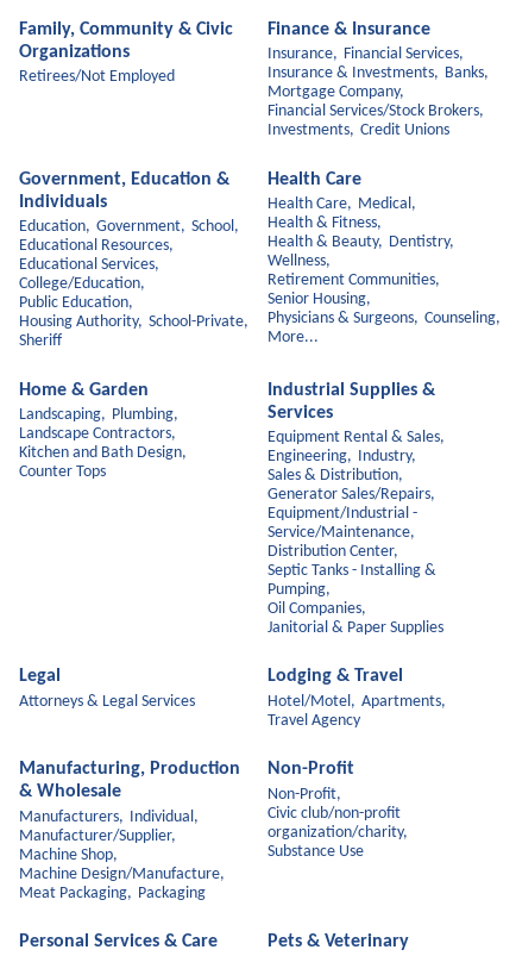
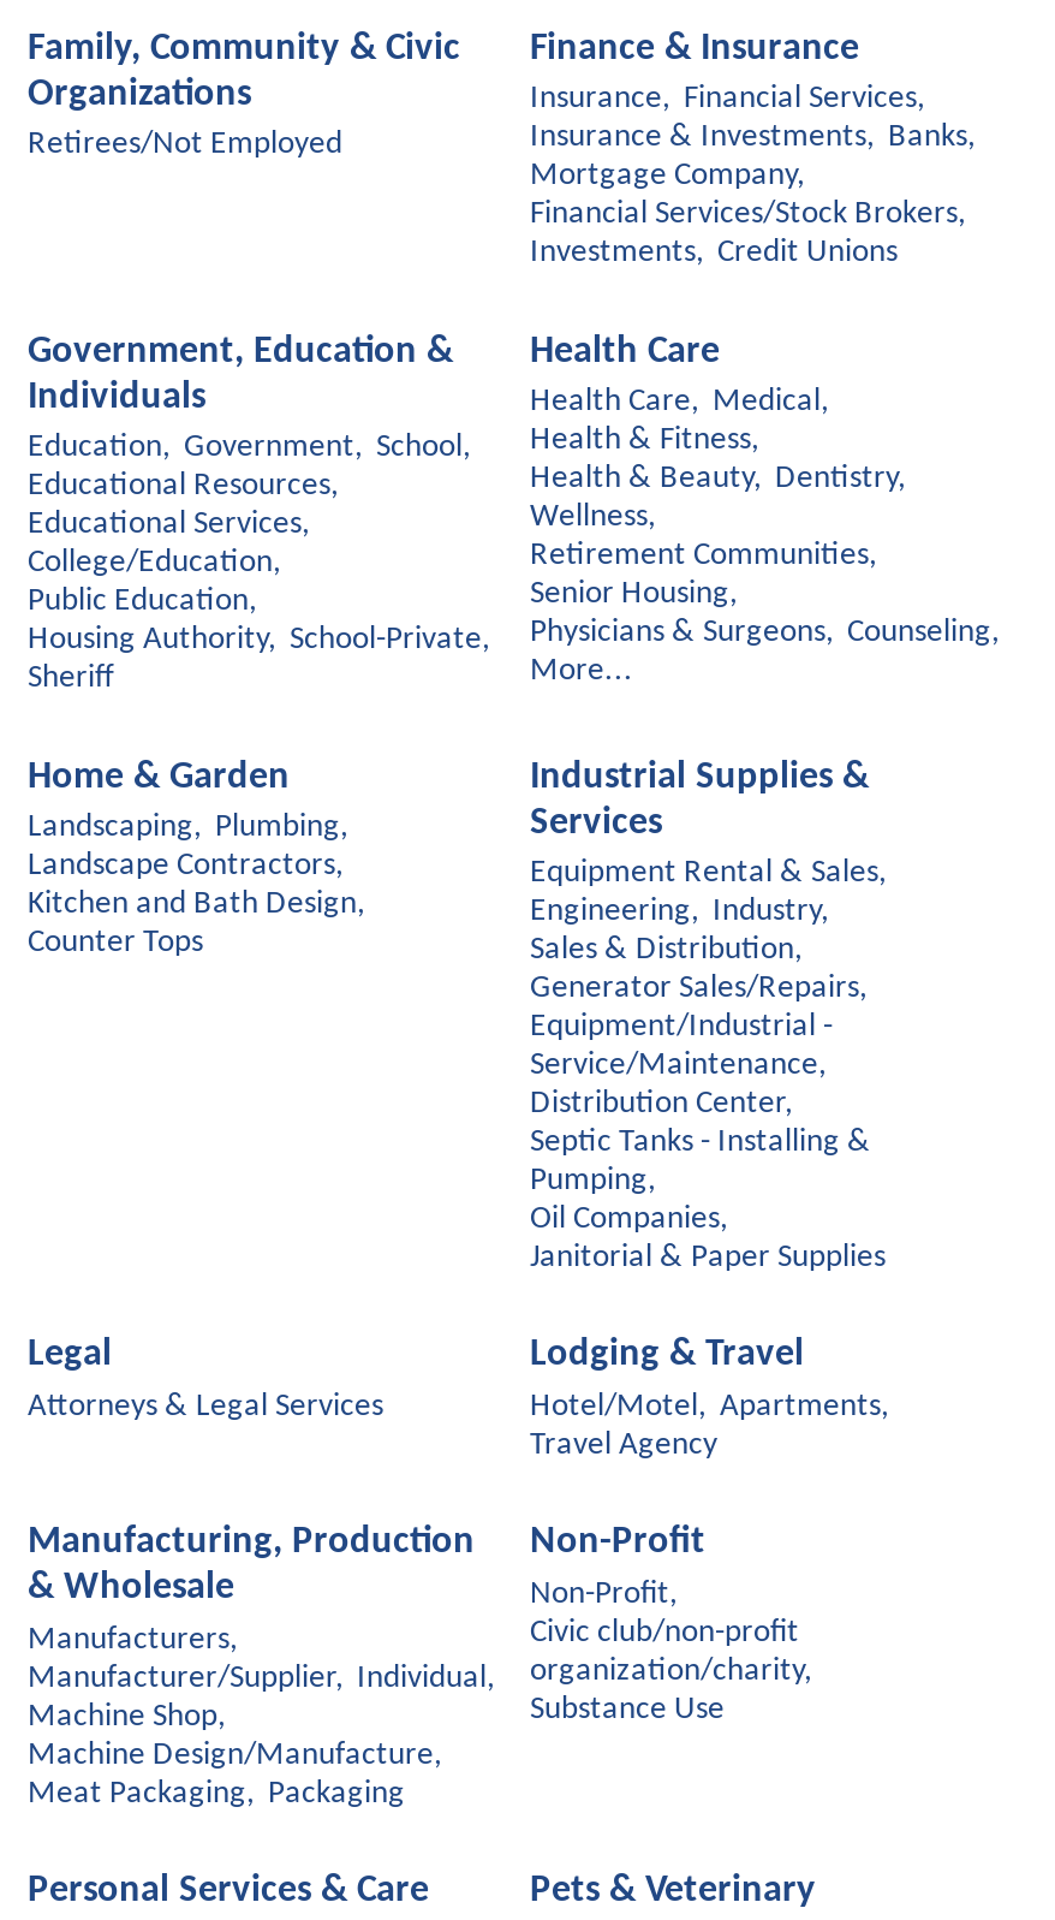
- Manufacturers, Individual,
- Manufacturer/Supplier,
+ Manufacturers,
+ Manufacturer/Supplier, Individual,
